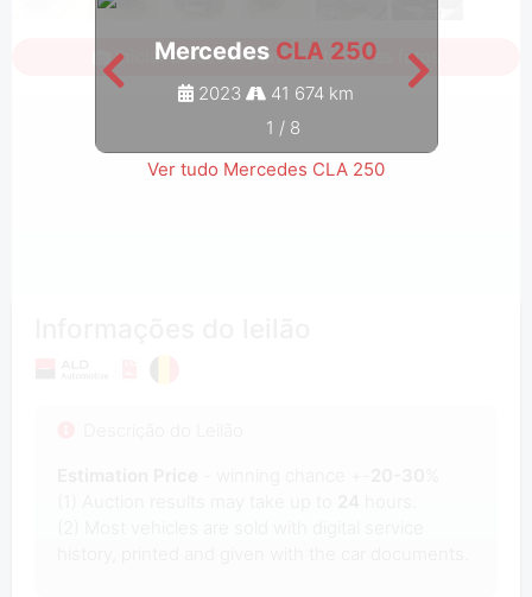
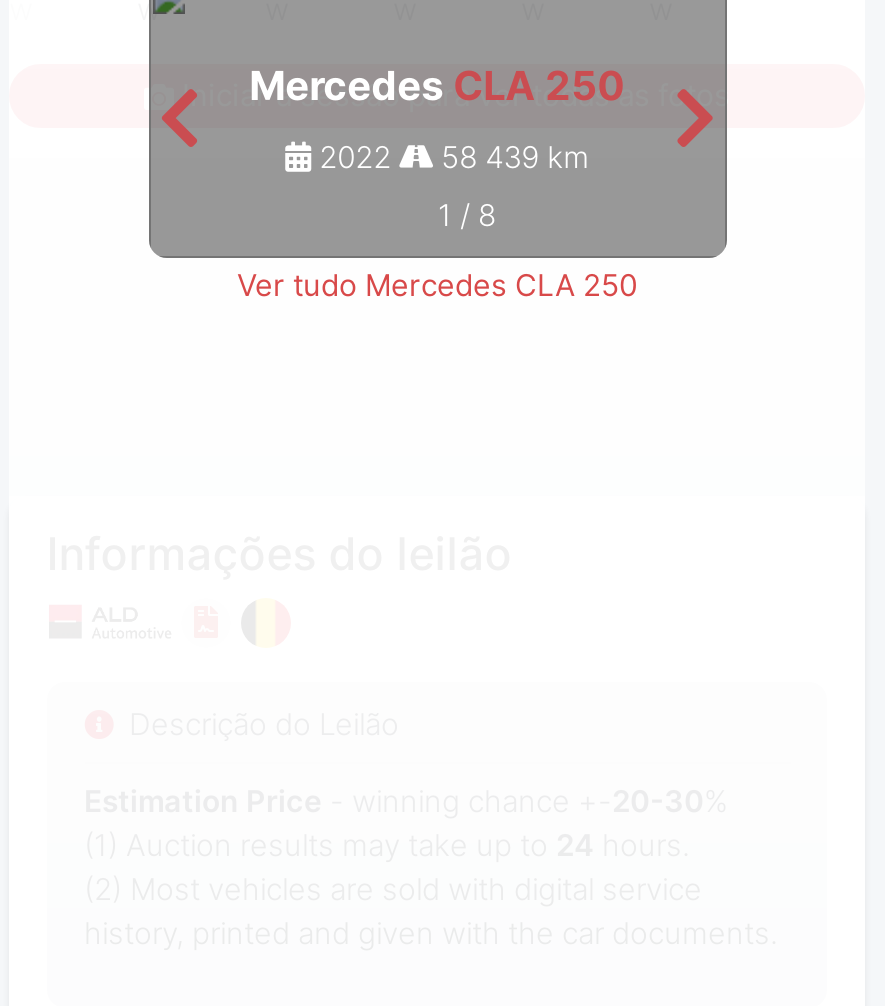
- 2023
+ 2022

- 41 674 km
+ 58 439 km
